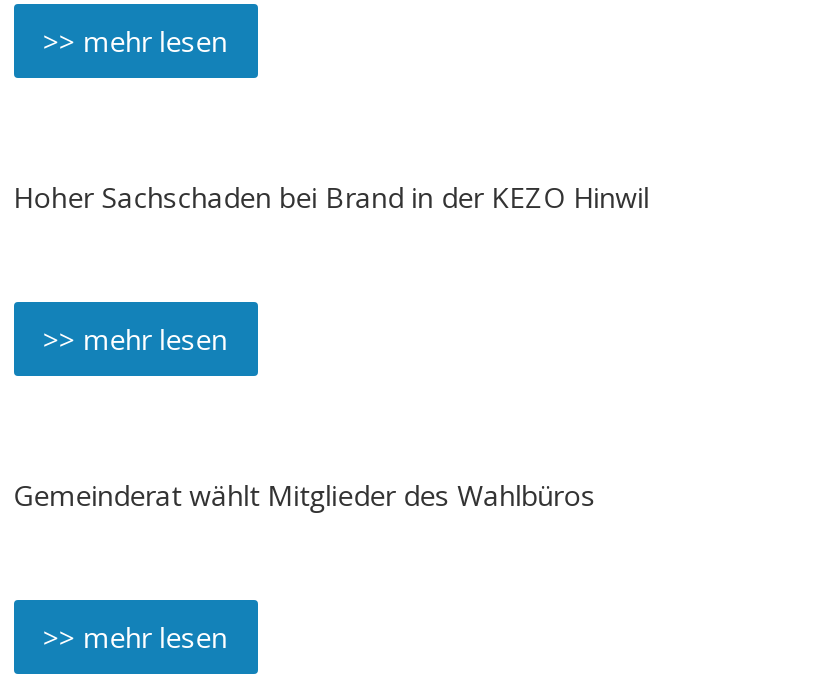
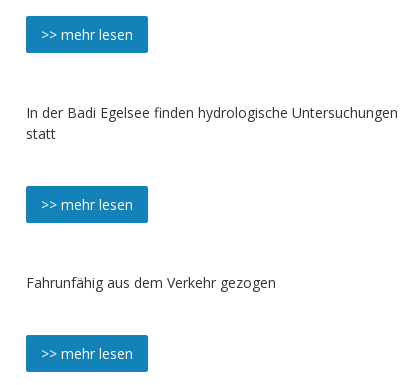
- Hoher Sachschaden bei Brand in der KEZO Hinwil
+ In der Badi Egelsee finden hydrologische Untersuchungen
+ statt

- Gemeinderat wählt Mitglieder des Wahlbüros
+ Fahrunfähig aus dem Verkehr gezogen
